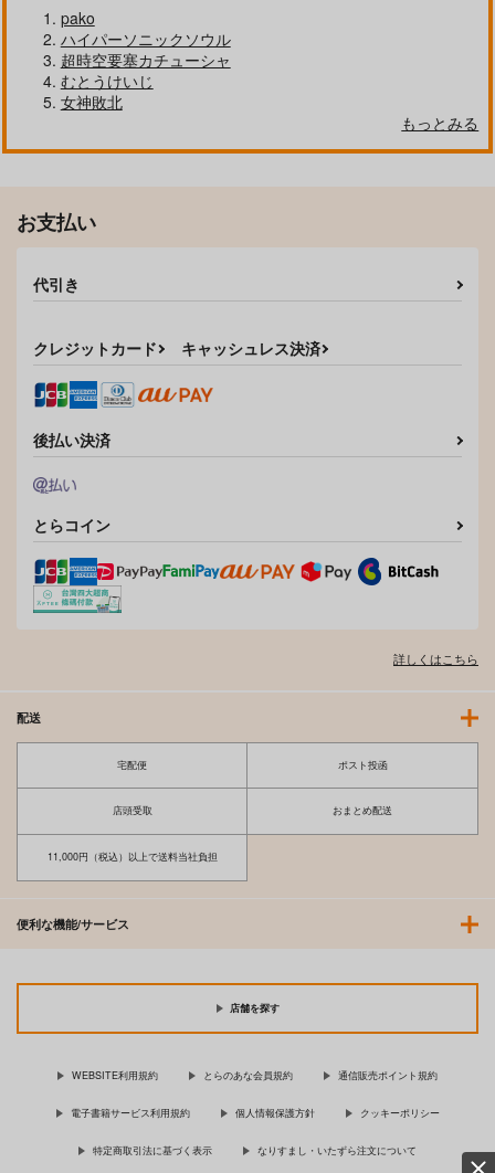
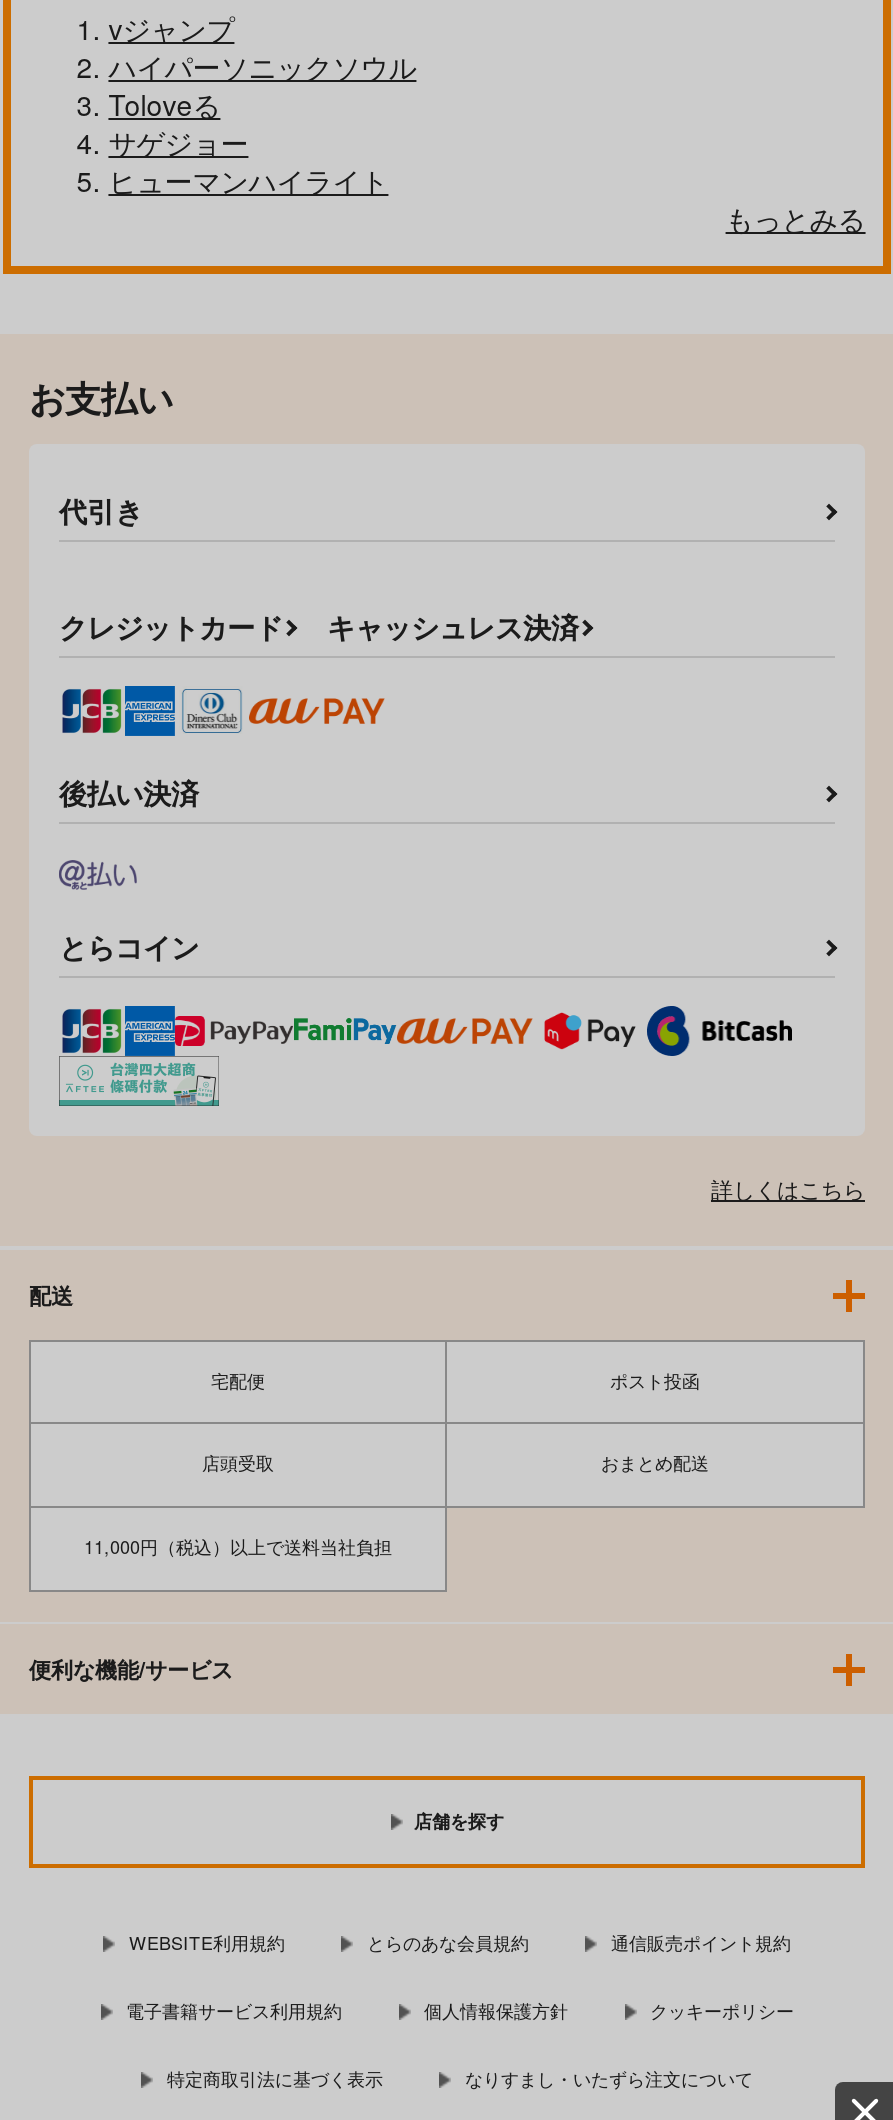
- pako
+ vジャンプ

- 超時空要塞カチューシャ
- むとうけいじ
- 女神敗北
+ Toloveる
+ サゲジョー
+ ヒューマンハイライト
